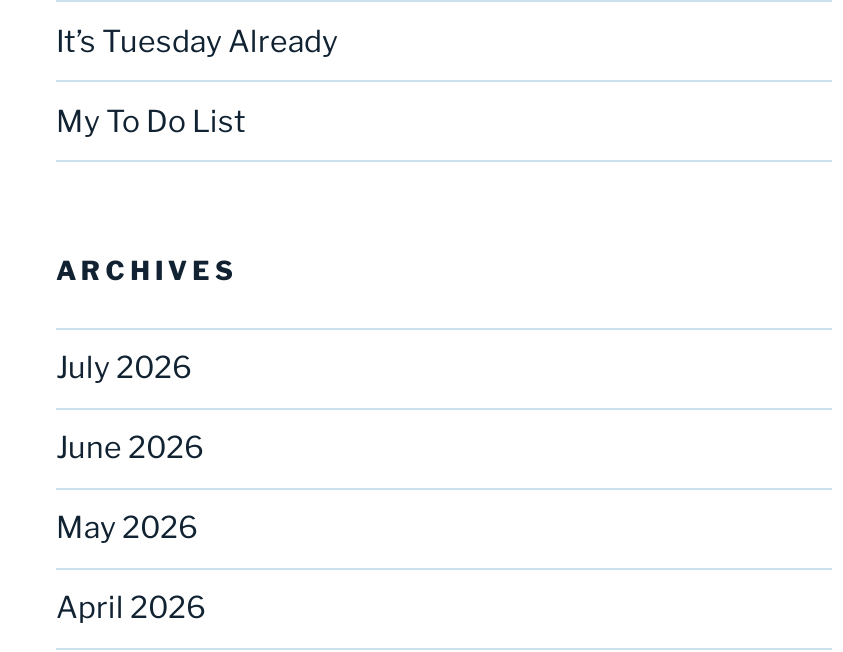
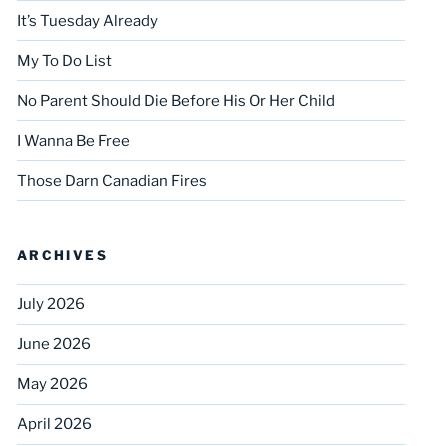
+ No Parent Should Die Before His Or Her Child
+ I Wanna Be Free
+ Those Darn Canadian Fires
